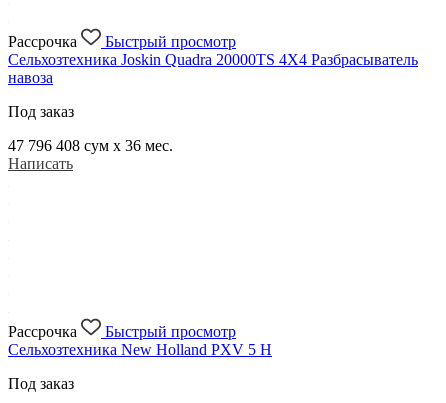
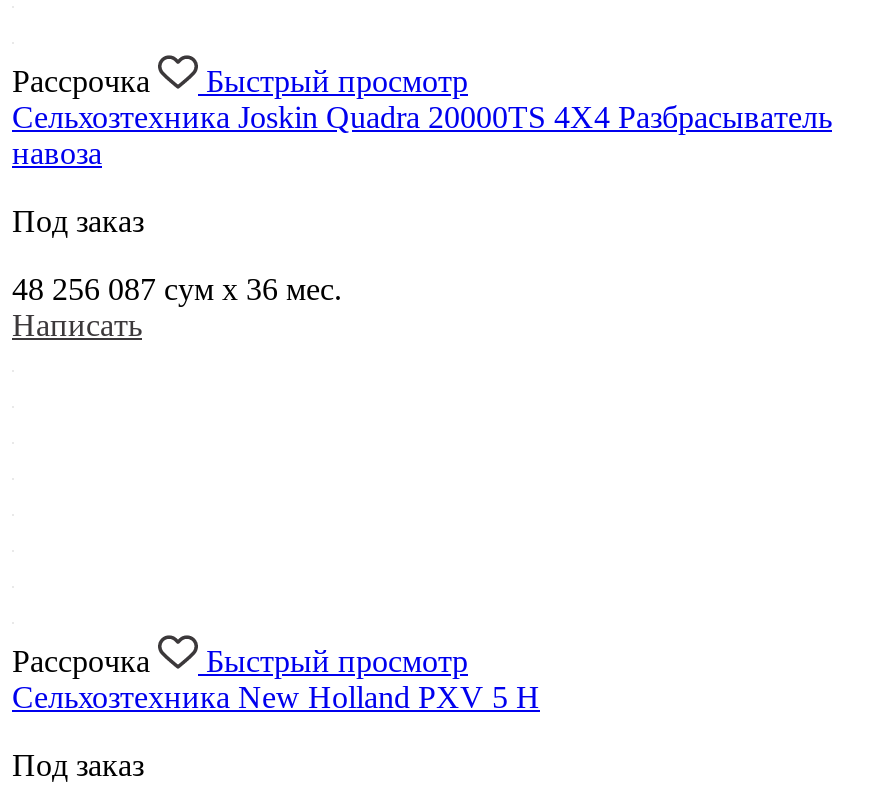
- 47 796 408 сум x 36 мес.
+ 48 256 087 сум x 36 мес.
